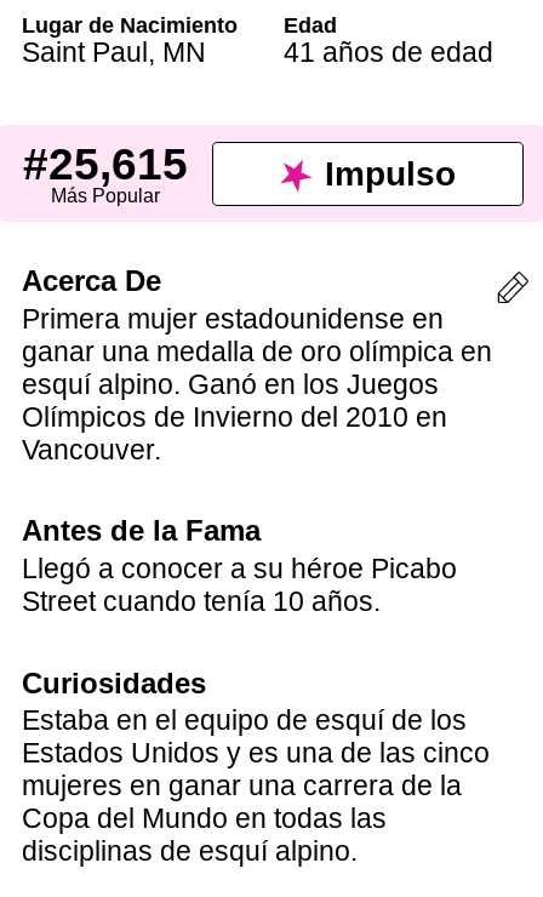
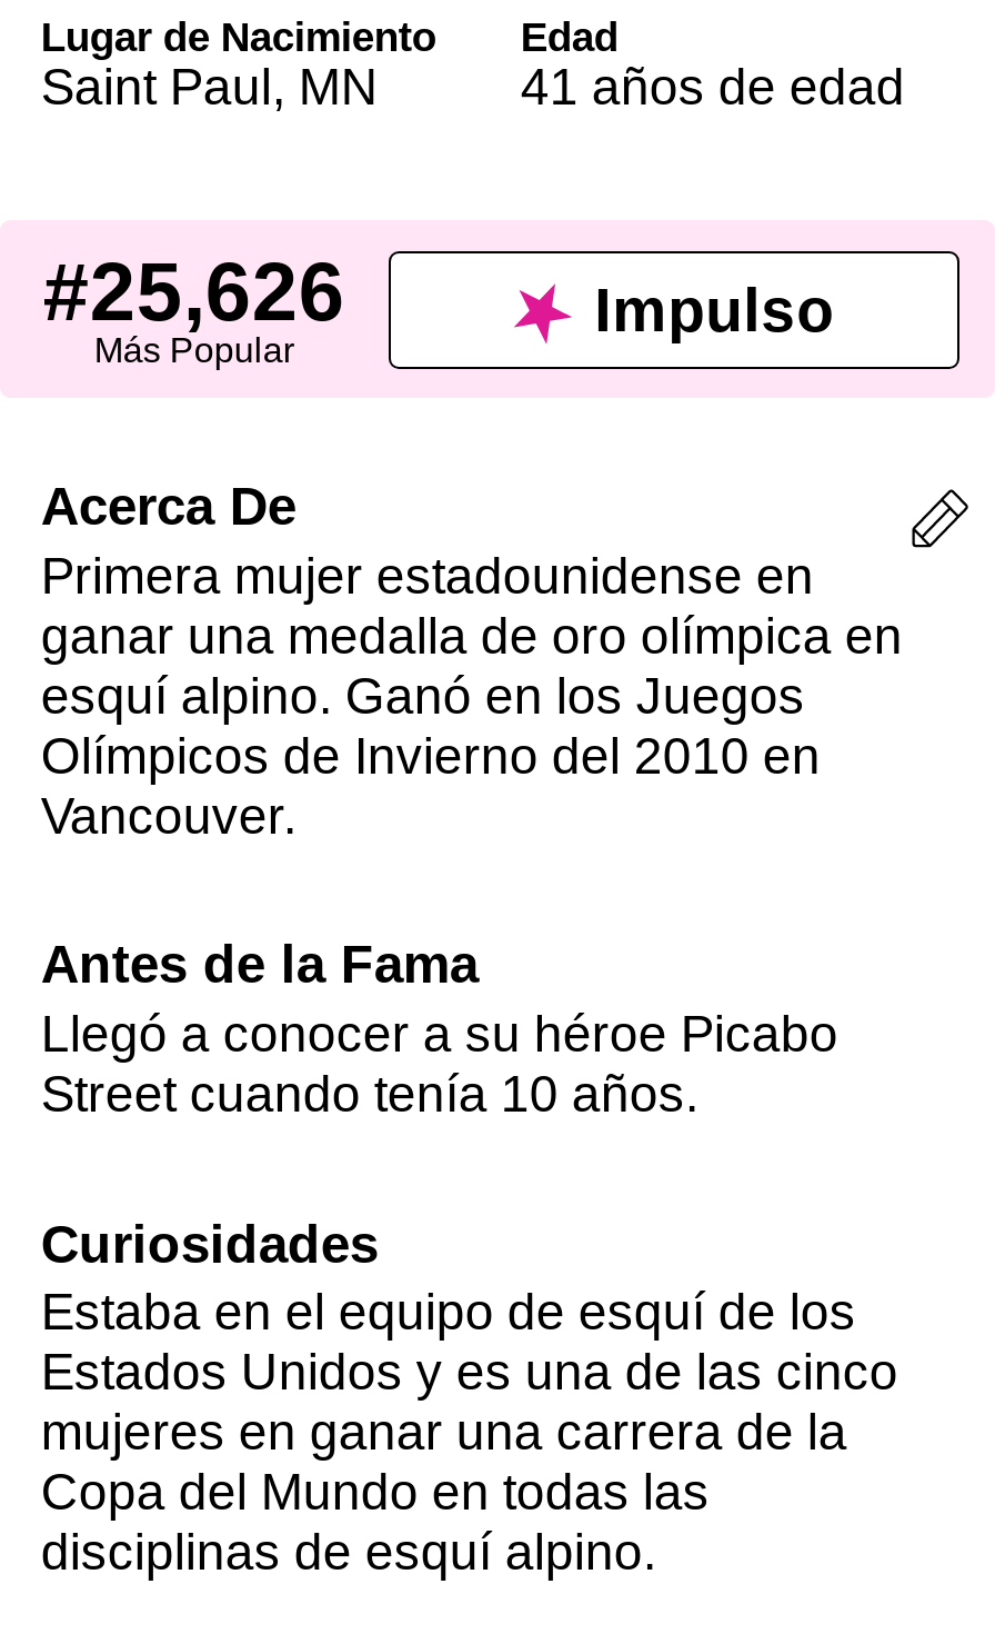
- #25,615
+ #25,626
